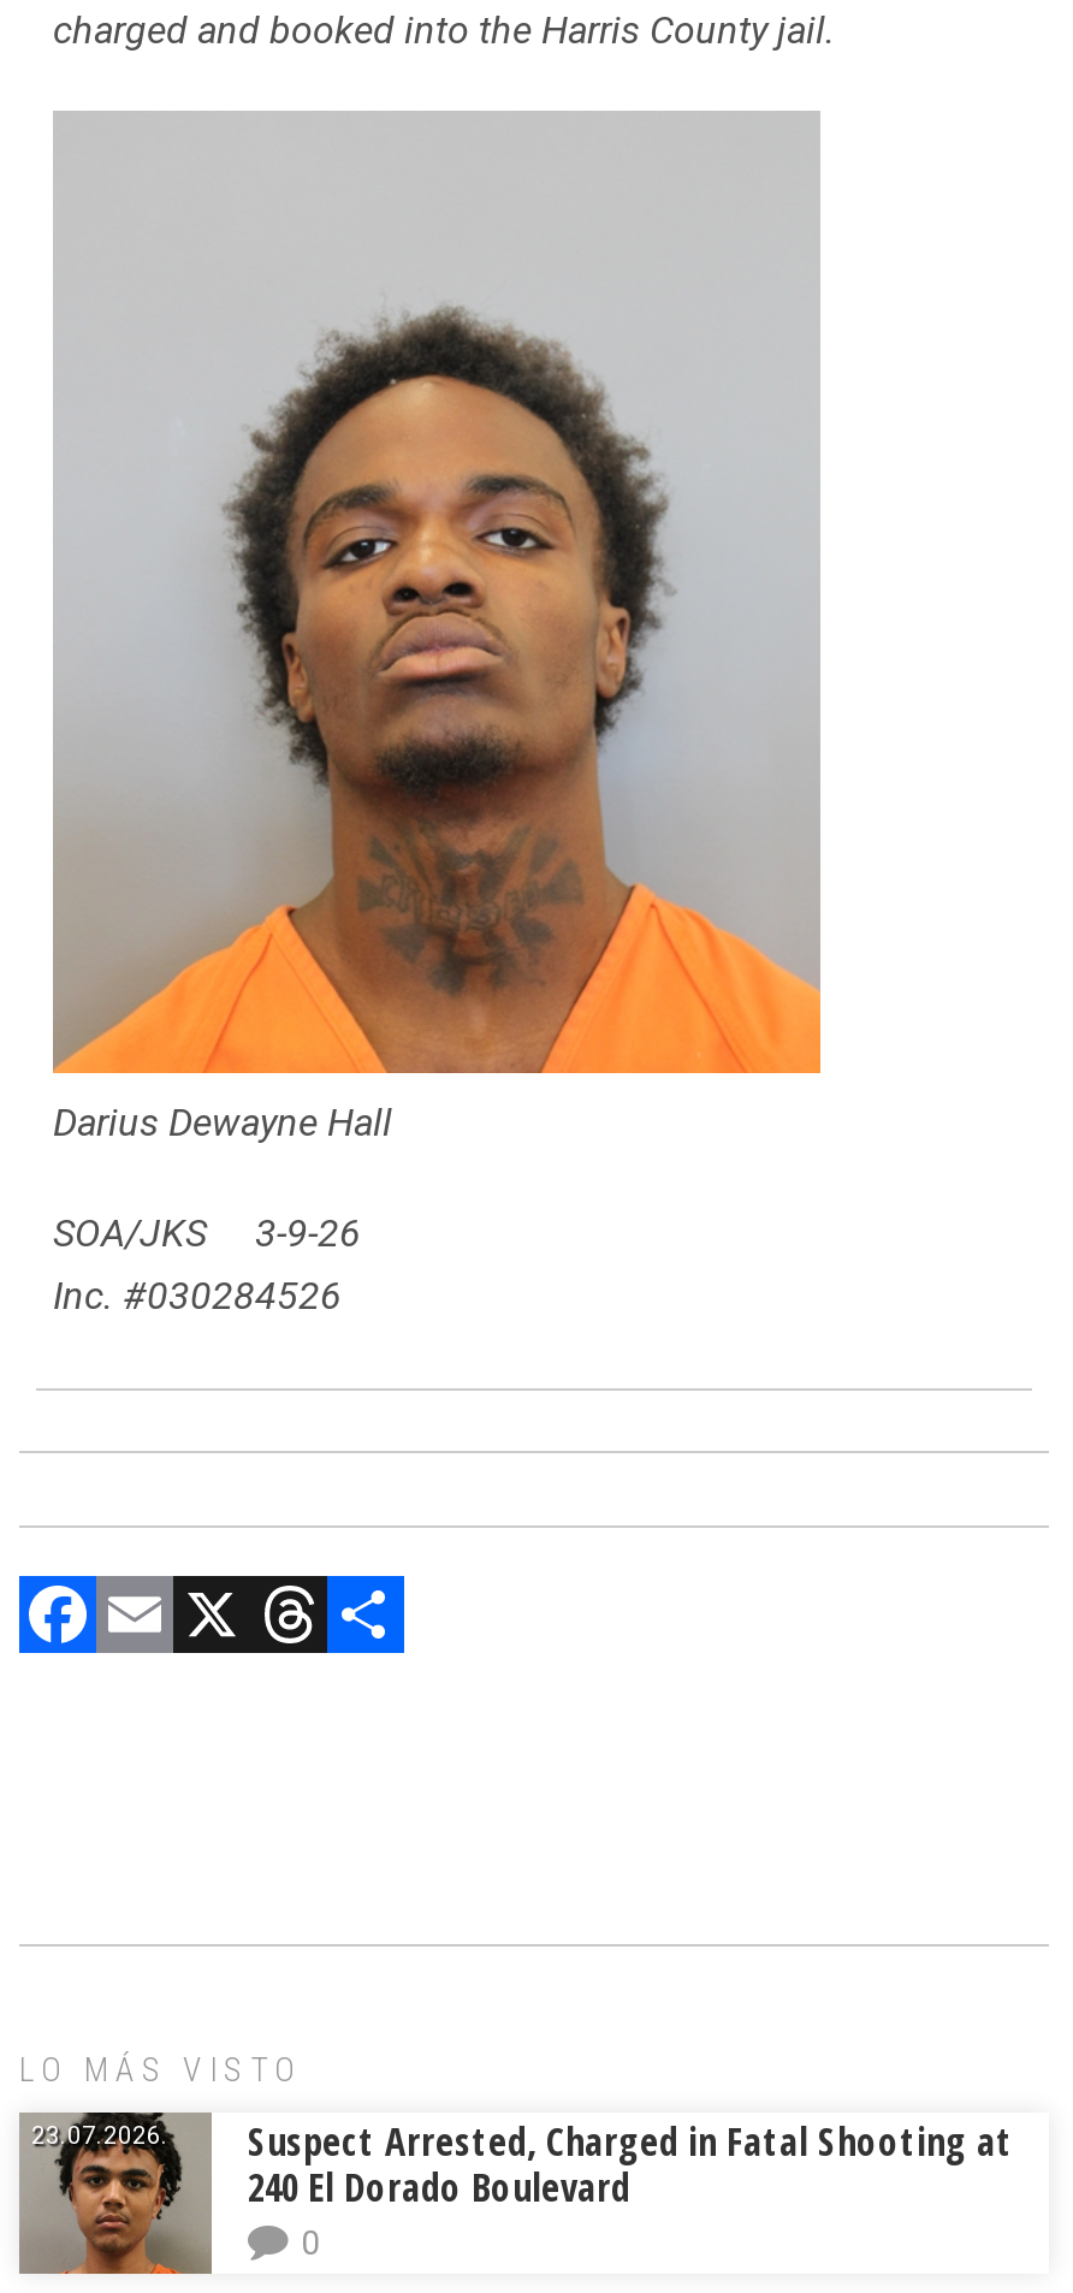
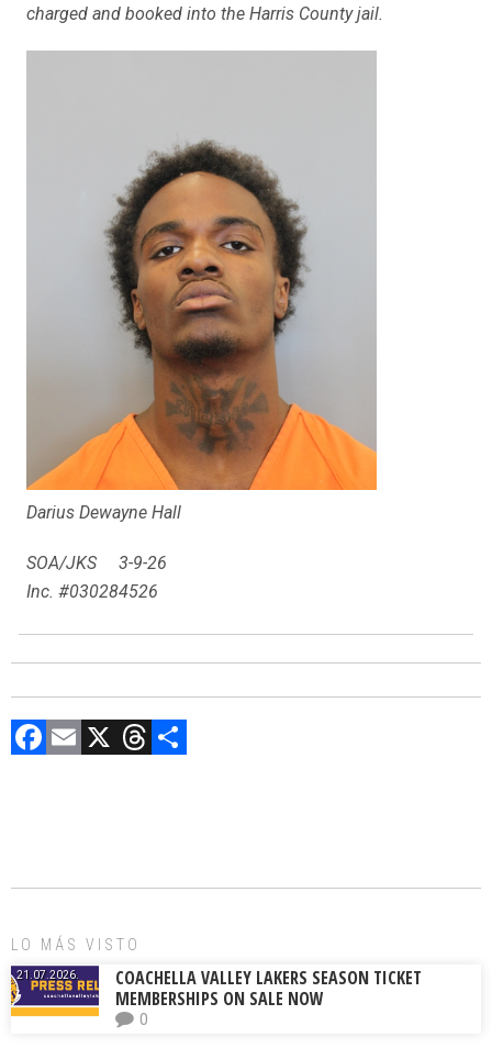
- [image]
- 23.07.2026.
- Suspect Arrested, Charged in Fatal Shooting at
- 240 El Dorado Boulevard
+ [image]
+ 21.07.2026.
+ COACHELLA VALLEY LAKERS SEASON TICKET
+ MEMBERSHIPS ON SALE NOW
